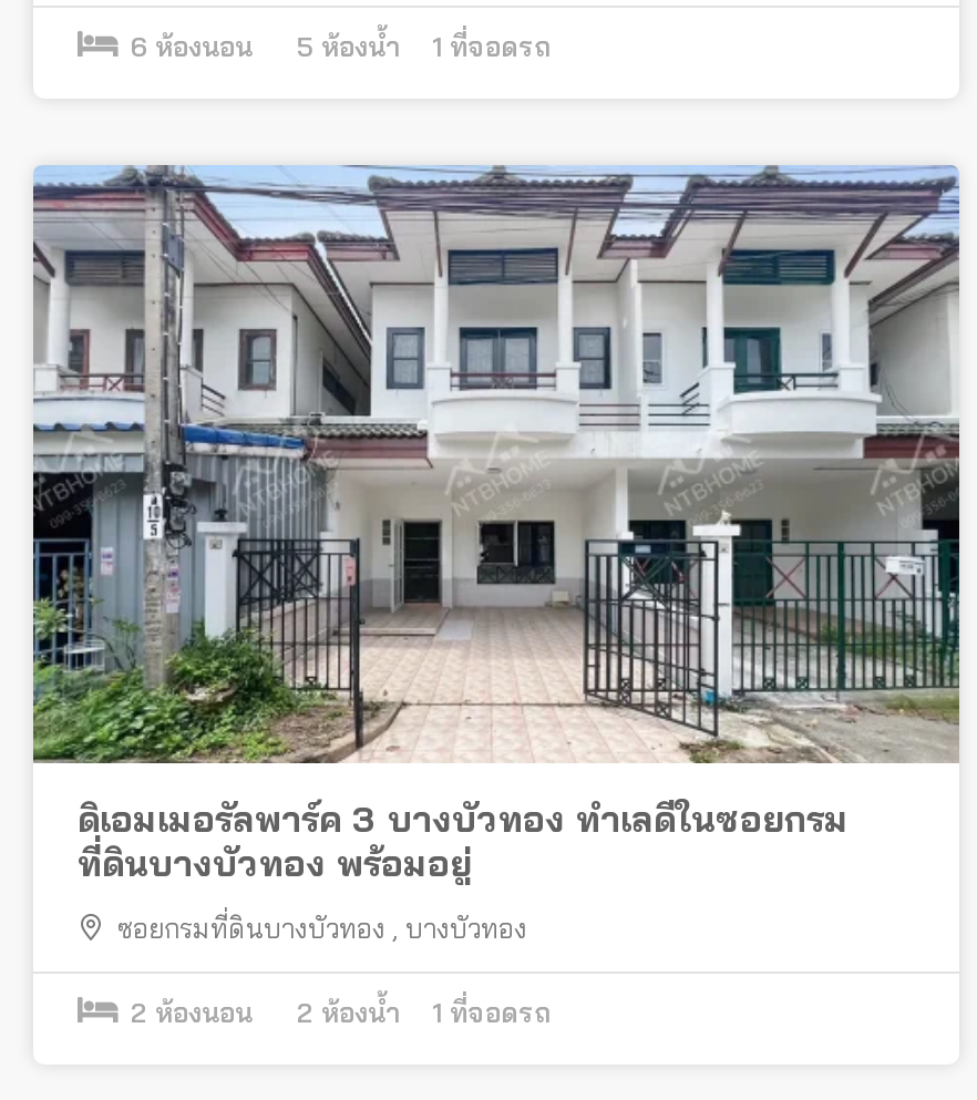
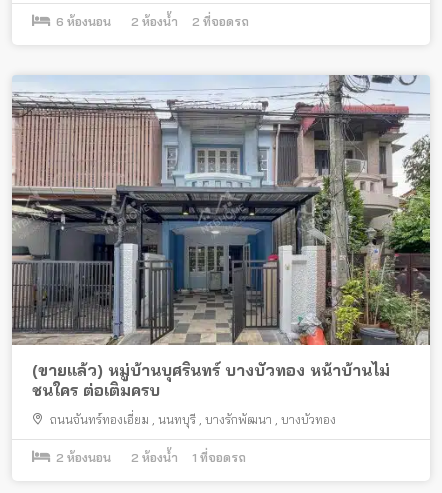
- 5ห้องน้ำ
- 1ที่จอดรถ
+ 2ห้องน้ำ
+ 2ที่จอดรถ

- [image]
- ดิเอมเมอรัลพาร์ค 3 บางบัวทอง ทำเลดีในซอยกรม
- ที่ดินบางบัวทอง พร้อมอยู่
+ [image]
+ (ขายแล้ว) หมู่บ้านบุศรินทร์ บางบัวทอง หน้าบ้านไม่
+ ชนใคร ต่อเติมครบ

- ซอยกรมที่ดินบางบัวทอง , บางบัวทอง
+ ถนนจันทร์ทองเอี่ยม , นนทบุรี , บางรักพัฒนา , บางบัวทอง
